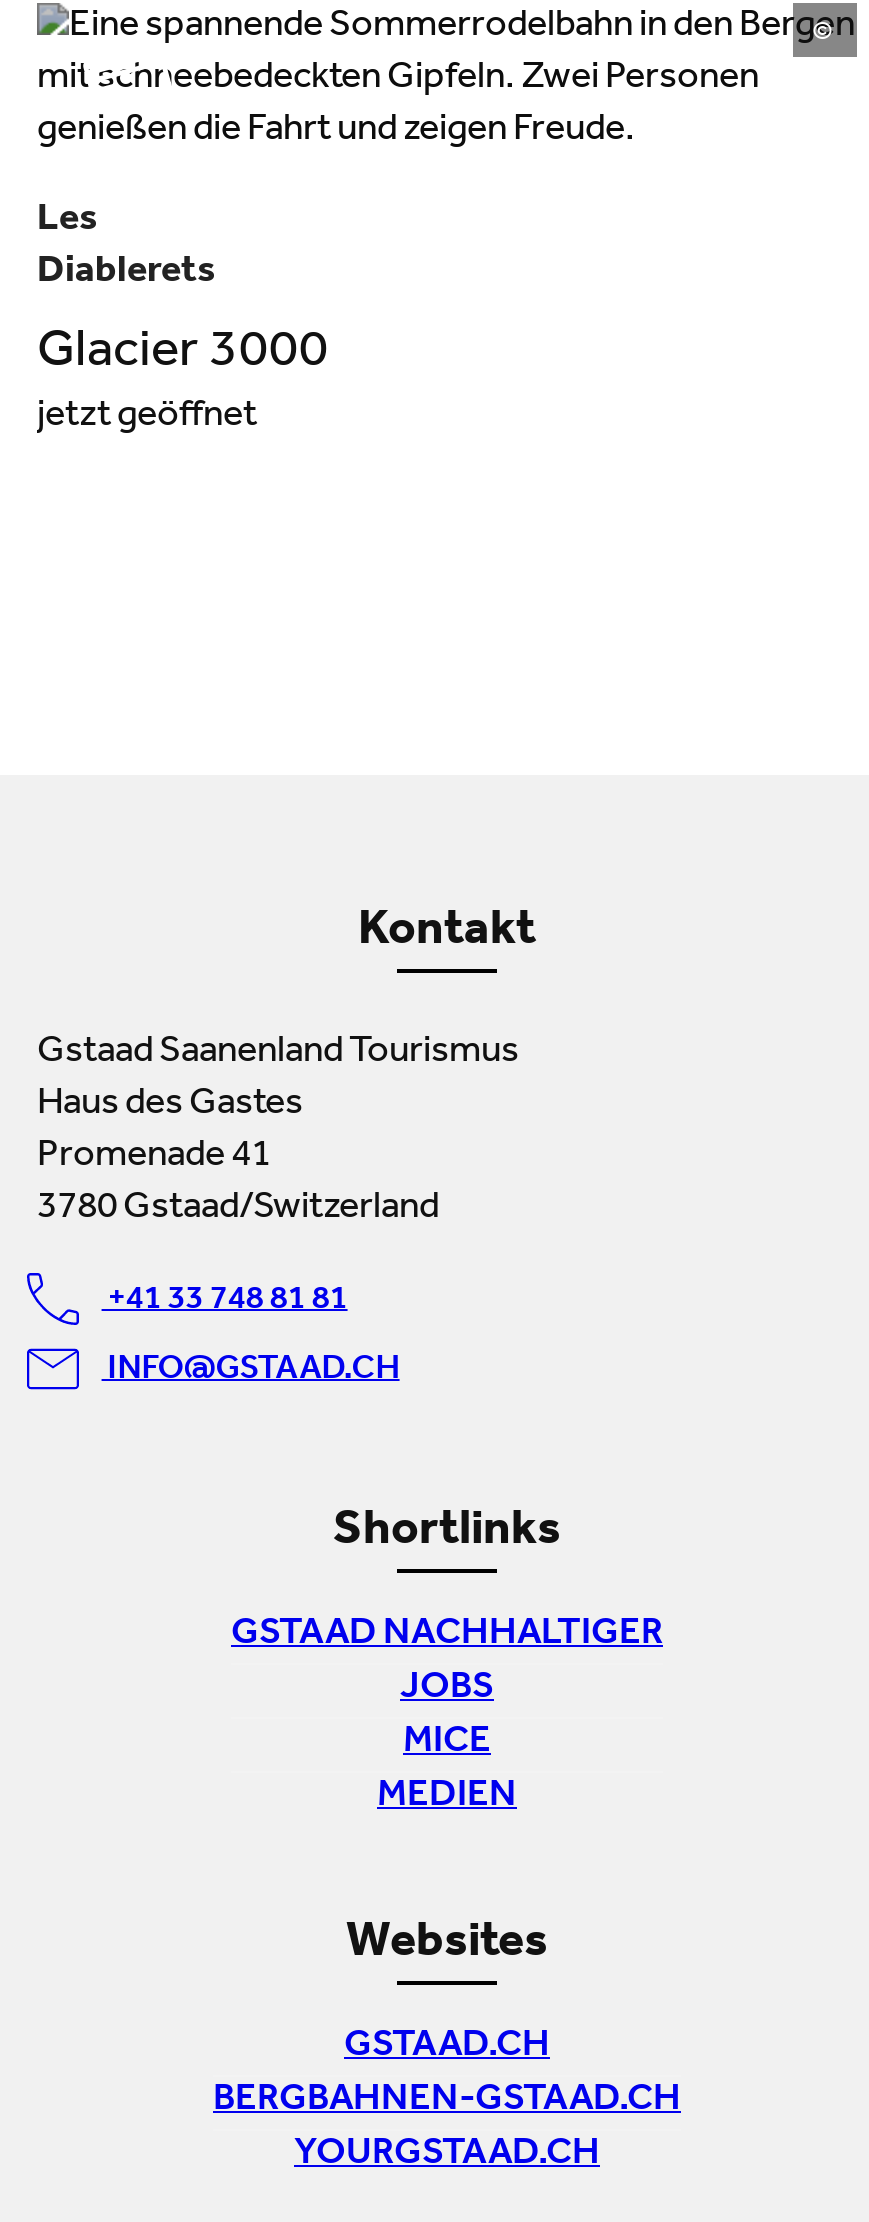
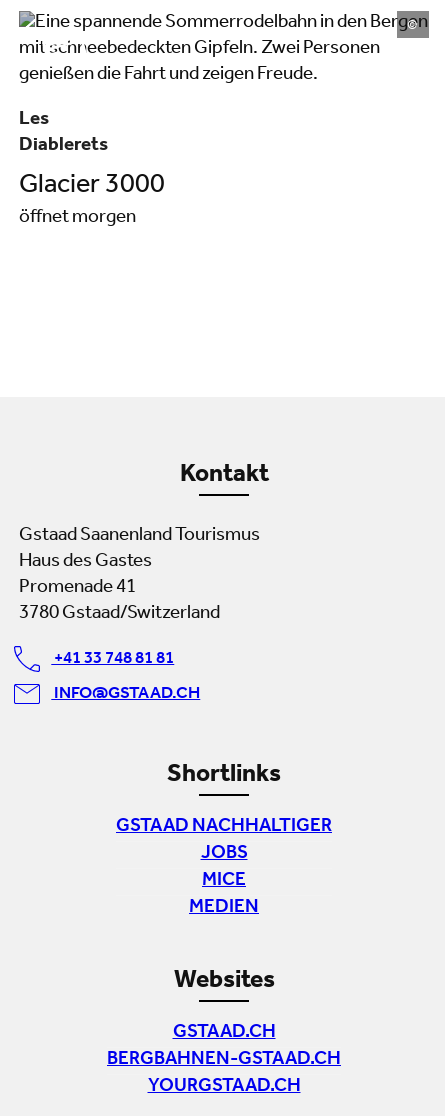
- jetzt geöffnet
+ öffnet morgen
